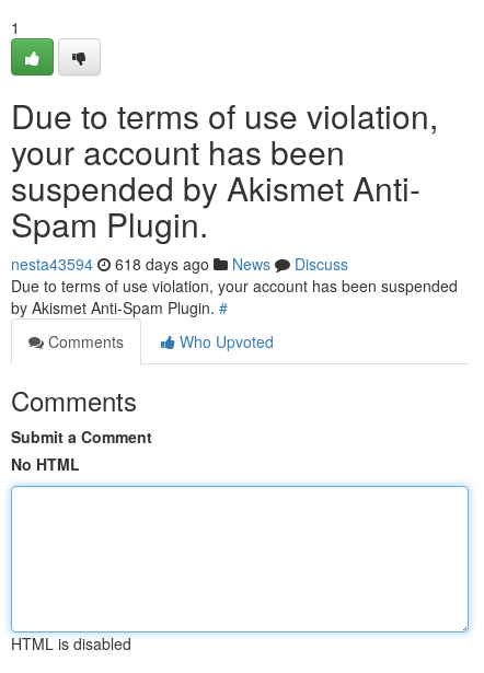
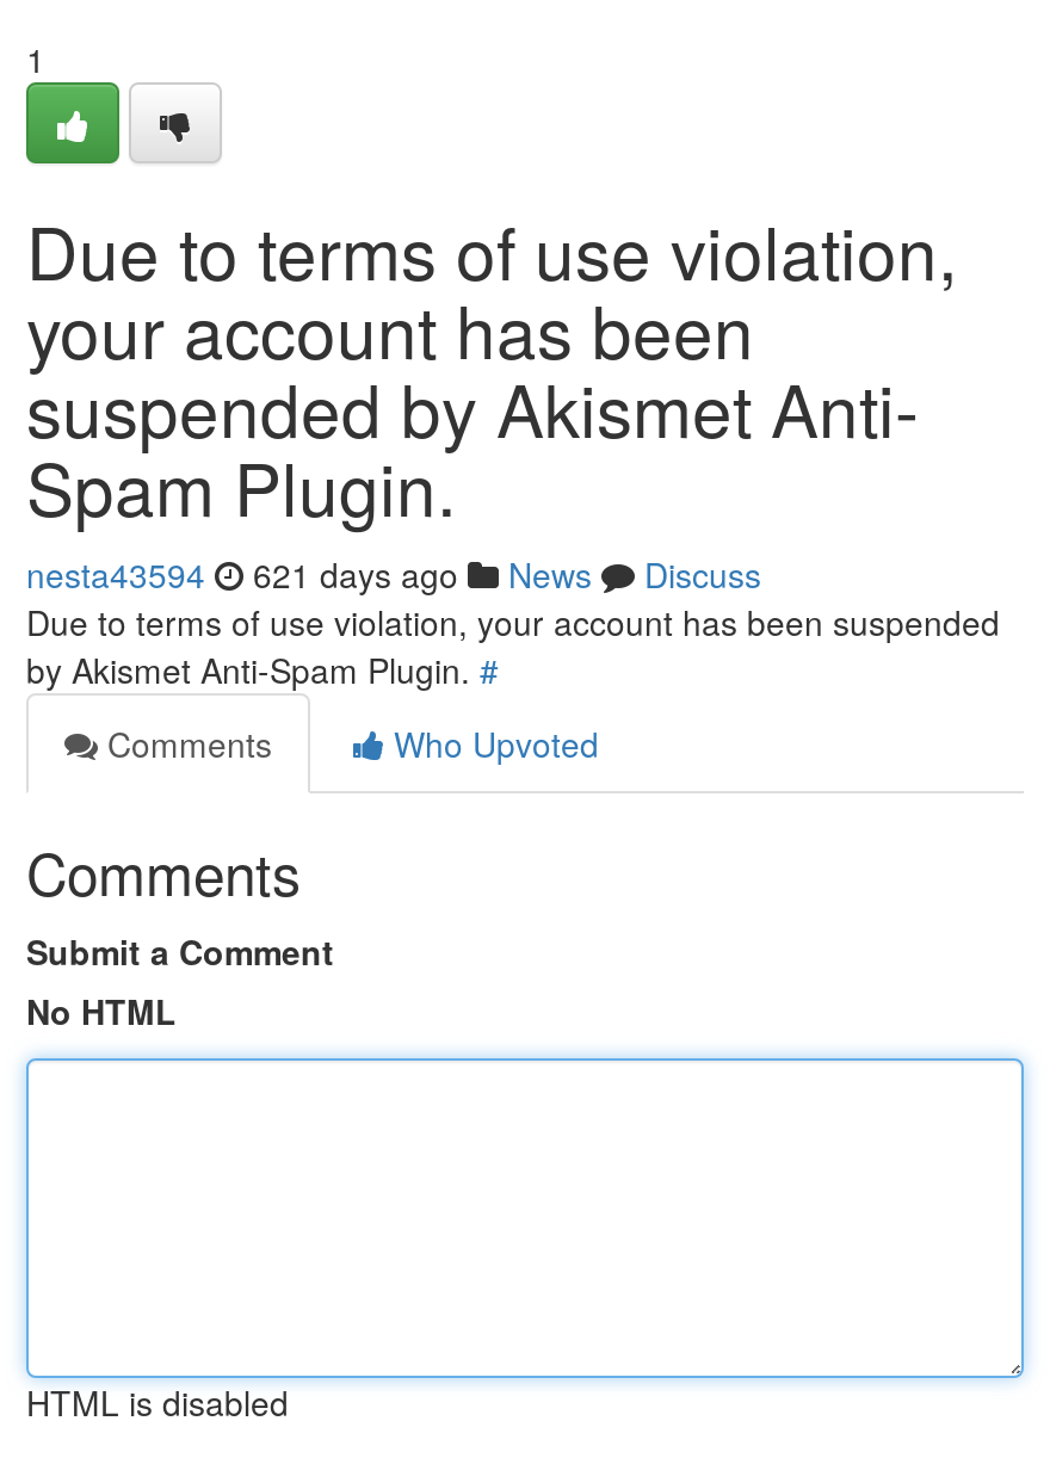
- nesta43594 618 days ago News Discuss
+ nesta43594 621 days ago News Discuss
